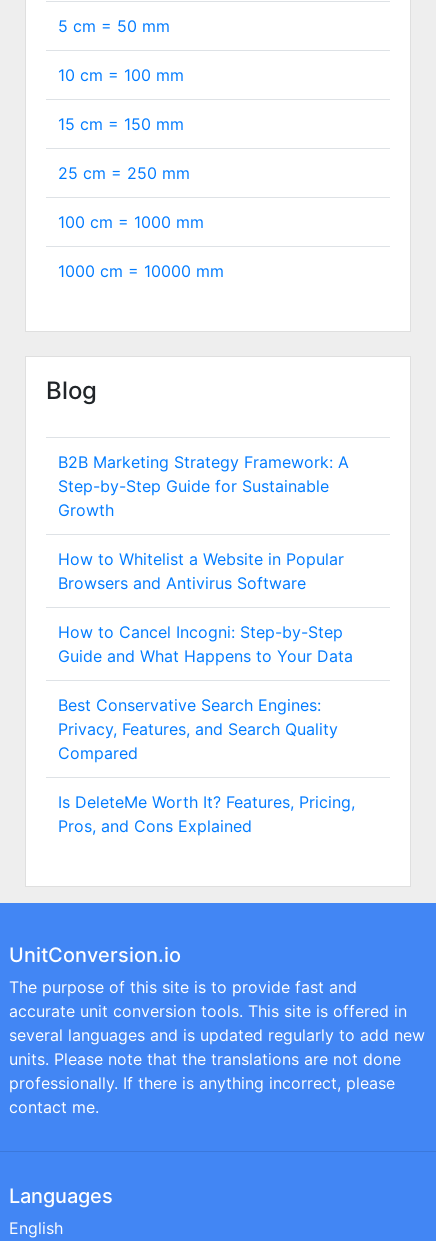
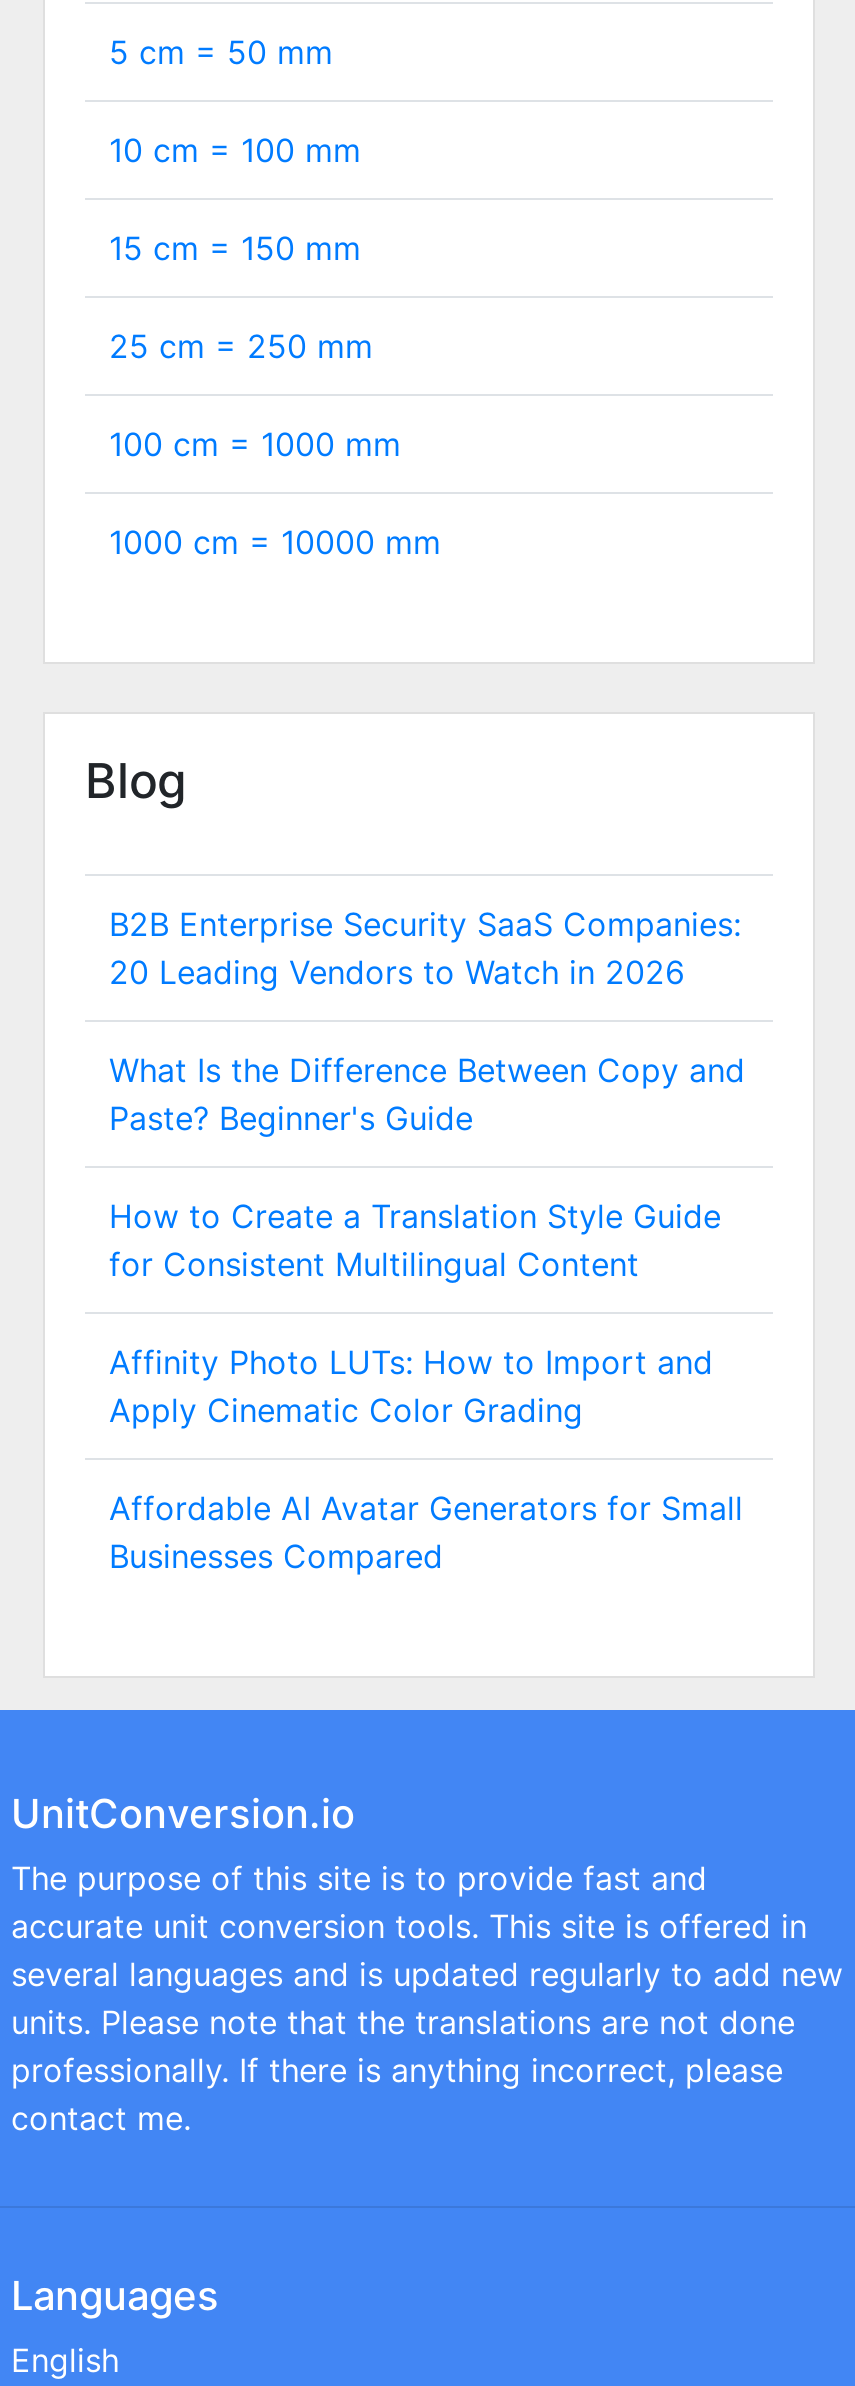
- B2B Marketing Strategy Framework: A
- Step-by-Step Guide for Sustainable
- Growth
+ B2B Enterprise Security SaaS Companies:
+ 20 Leading Vendors to Watch in 2026

- How to Whitelist a Website in Popular
- Browsers and Antivirus Software
+ What Is the Difference Between Copy and
+ Paste? Beginner's Guide

- How to Cancel Incogni: Step-by-Step
- Guide and What Happens to Your Data
+ How to Create a Translation Style Guide
+ for Consistent Multilingual Content

- Best Conservative Search Engines:
- Privacy, Features, and Search Quality
- Compared
+ Affinity Photo LUTs: How to Import and
+ Apply Cinematic Color Grading

- Is DeleteMe Worth It? Features, Pricing,
- Pros, and Cons Explained
+ Affordable AI Avatar Generators for Small
+ Businesses Compared
